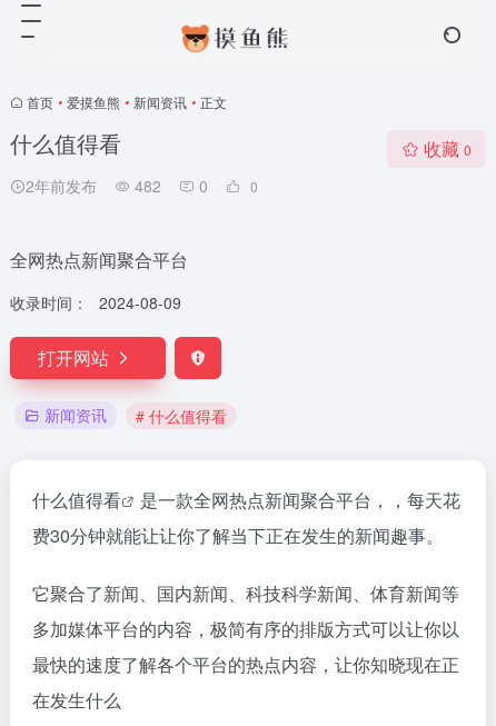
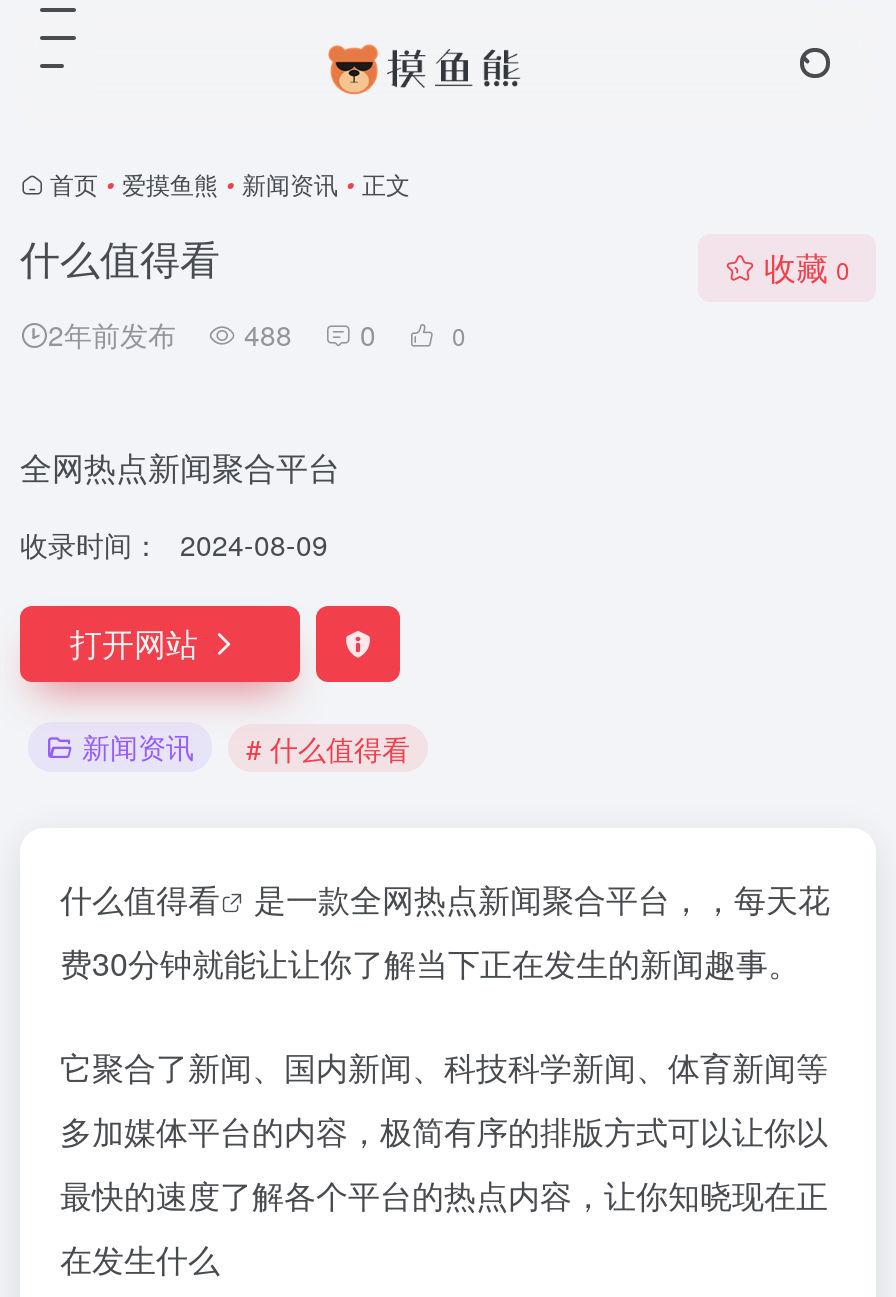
- 2年前发布 482 0
+ 2年前发布 488 0
